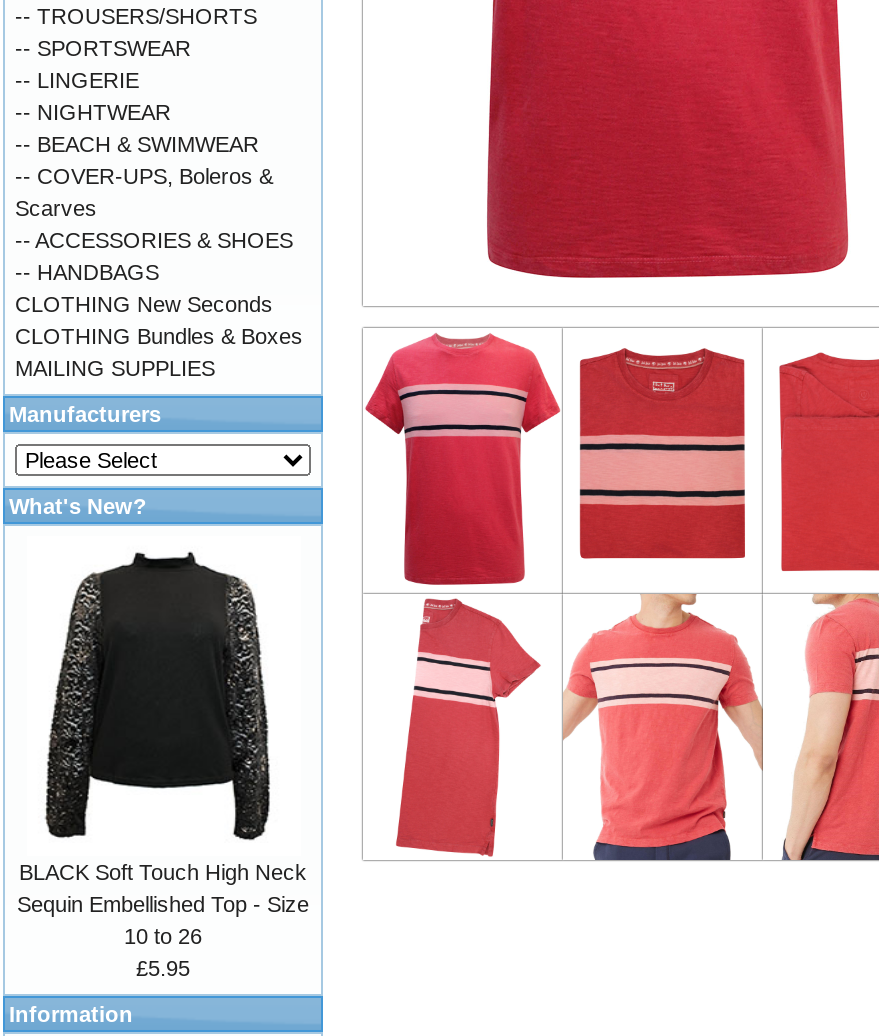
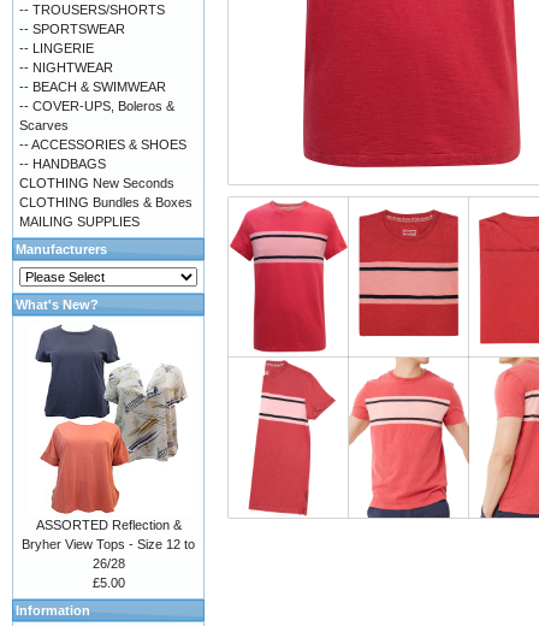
- [image]
- BLACK Soft Touch High Neck
- Sequin Embellished Top - Size
- 10 to 26
- £5.95
+ [image]
+ ASSORTED Reflection &
+ Bryher View Tops - Size 12 to
+ 26/28
+ £5.00
